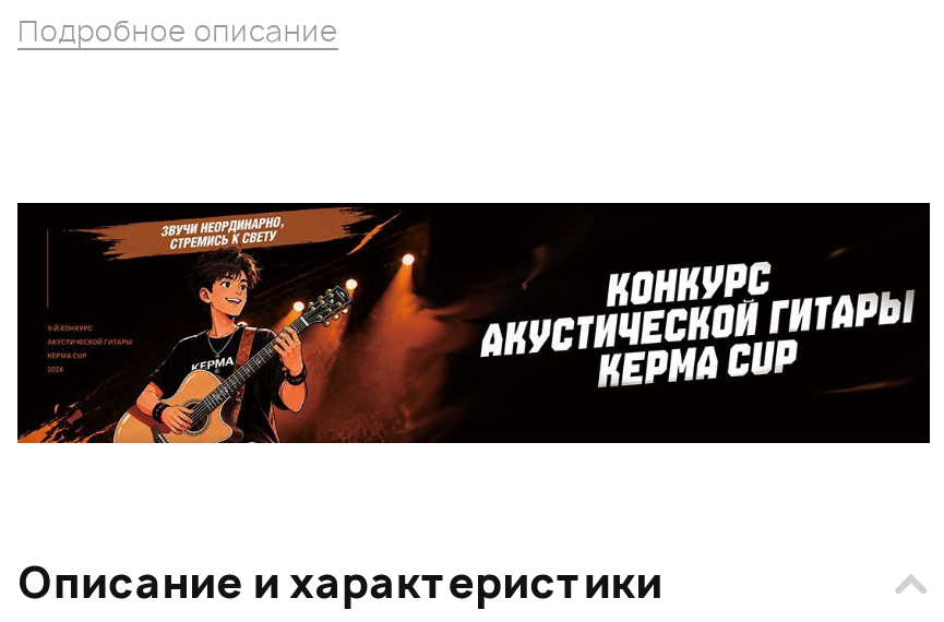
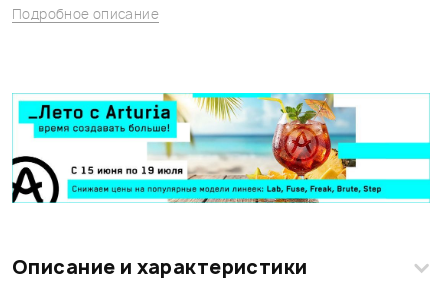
- [image]
+ [image]
